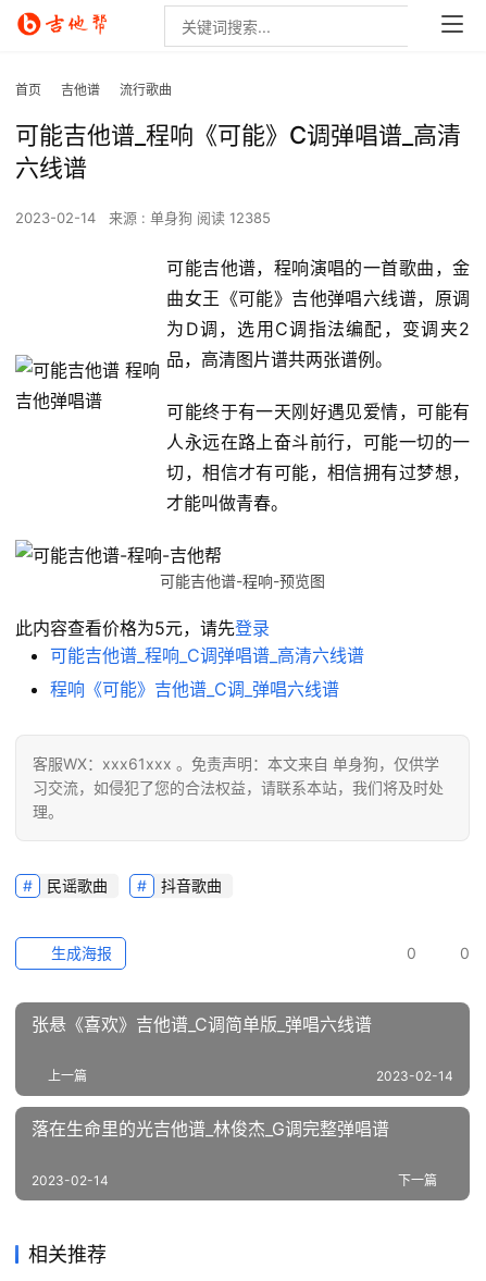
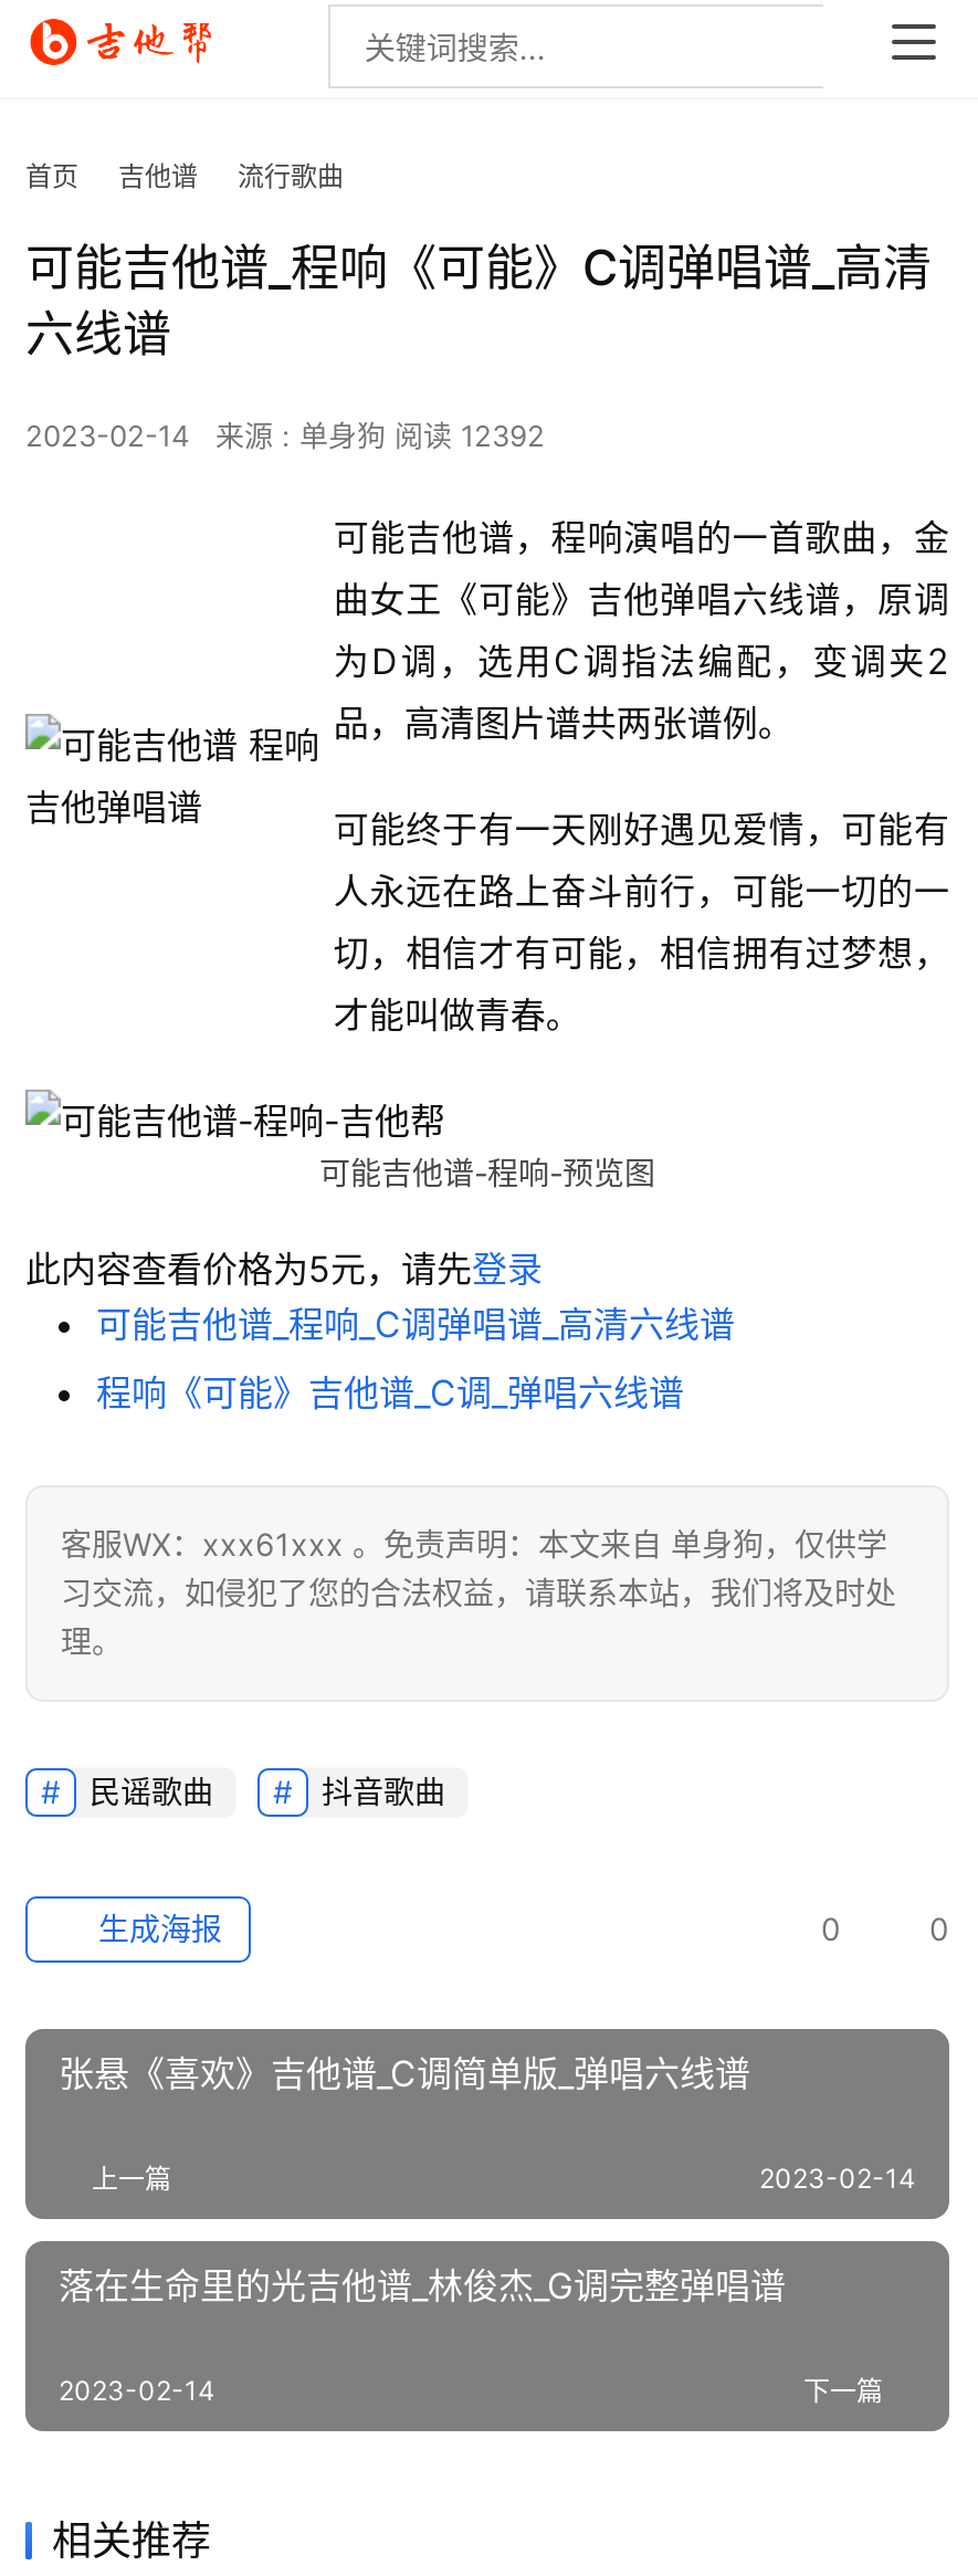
- 2023-02-14 来源 : 单身狗阅读 12385
+ 2023-02-14 来源 : 单身狗阅读 12392
